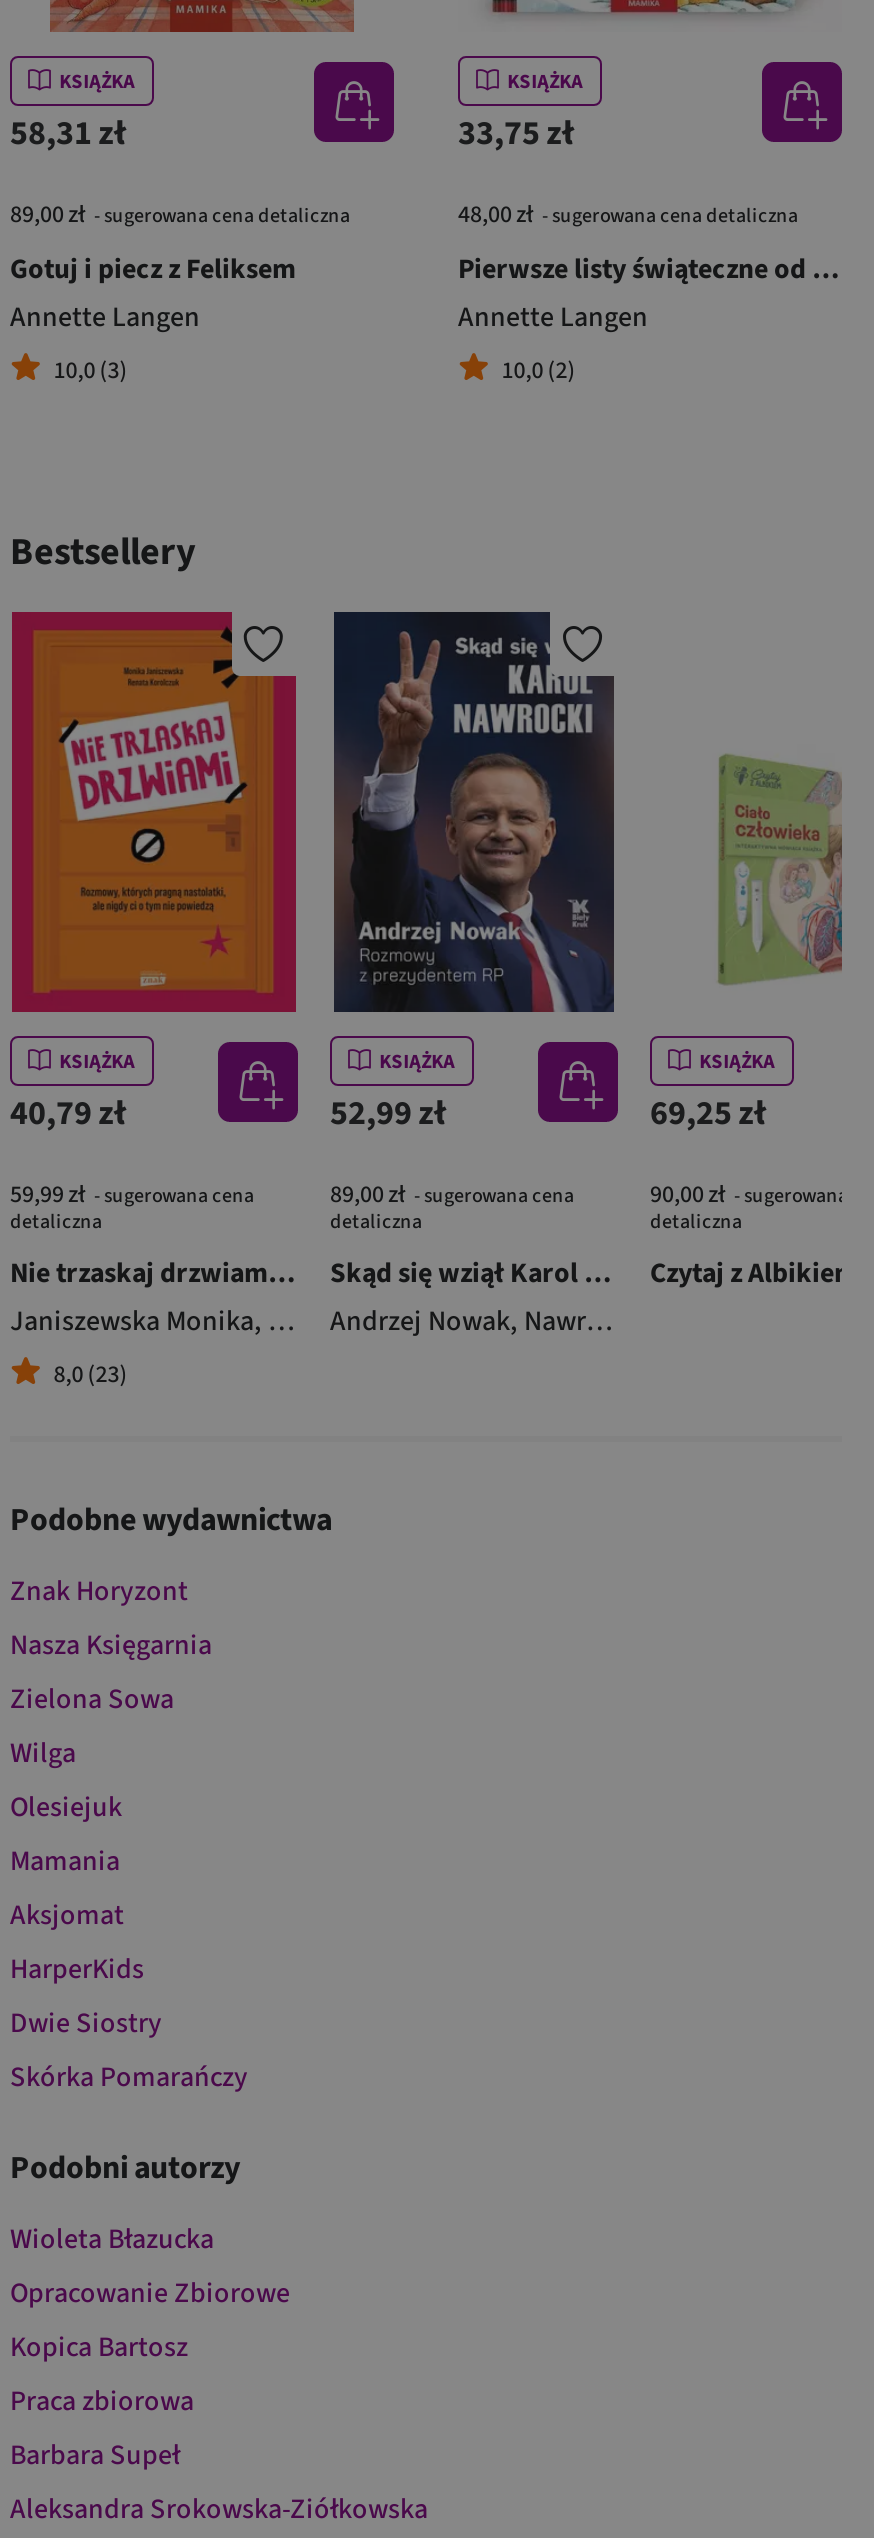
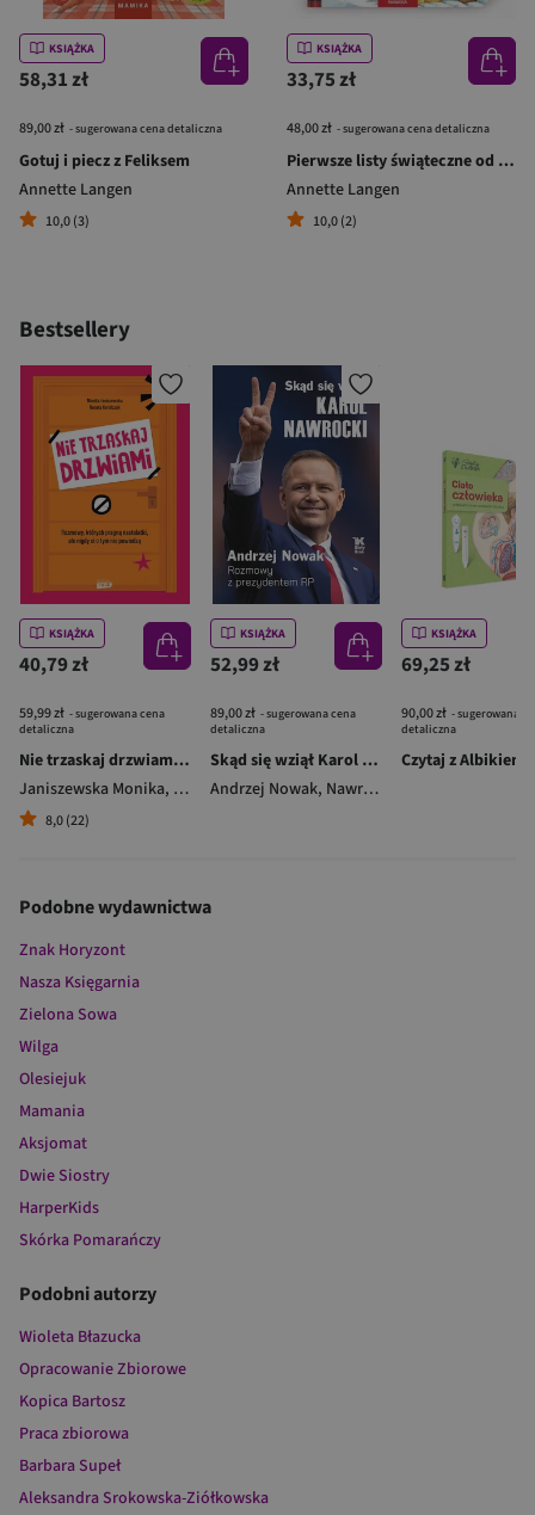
- 8,0 (23)
+ 8,0 (22)

moved down: HarperKids

moved up: Dwie Siostry
